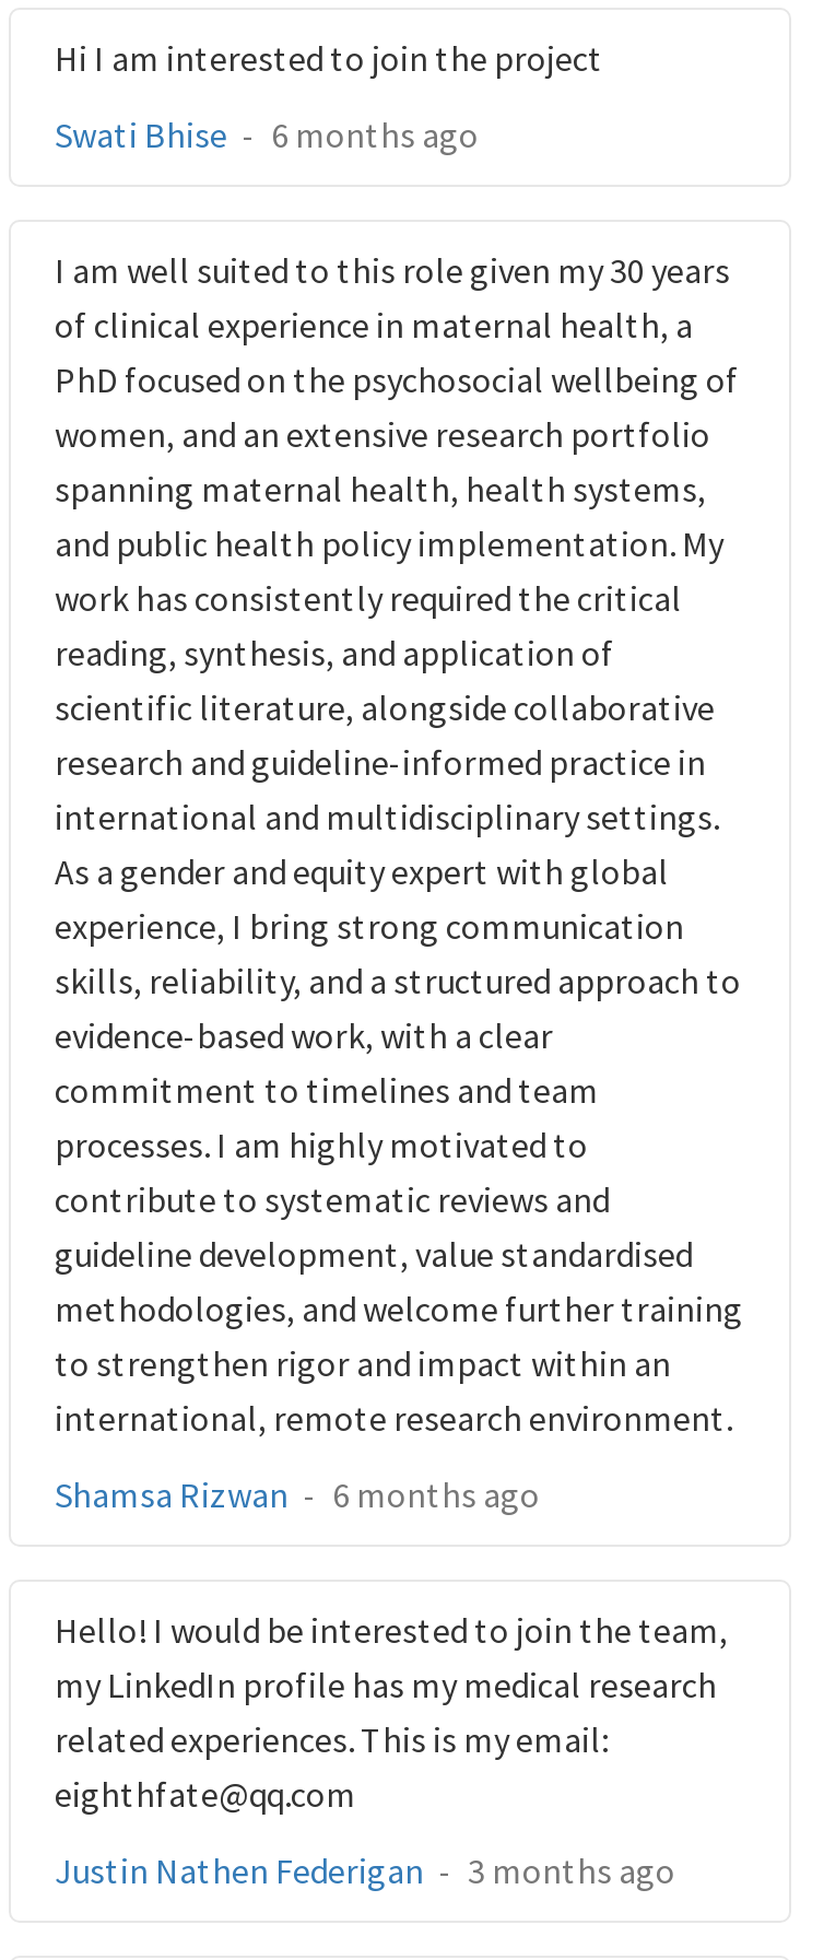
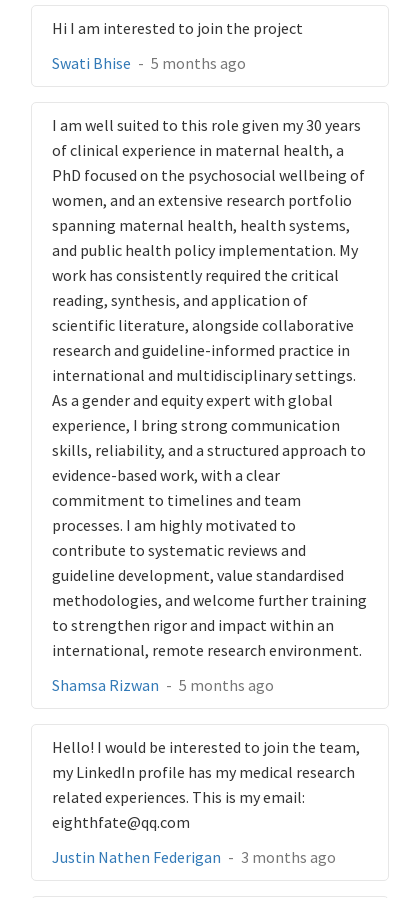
- Swati Bhise - 6 months ago
+ Swati Bhise - 5 months ago

- Shamsa Rizwan - 6 months ago
+ Shamsa Rizwan - 5 months ago
